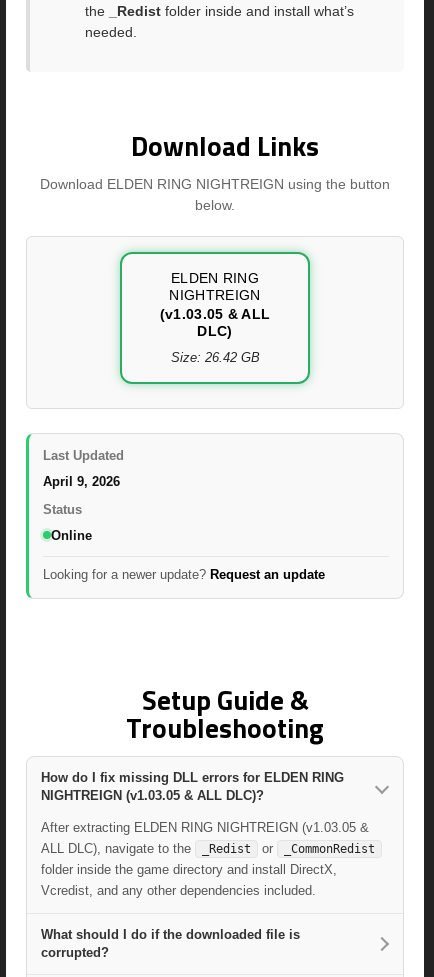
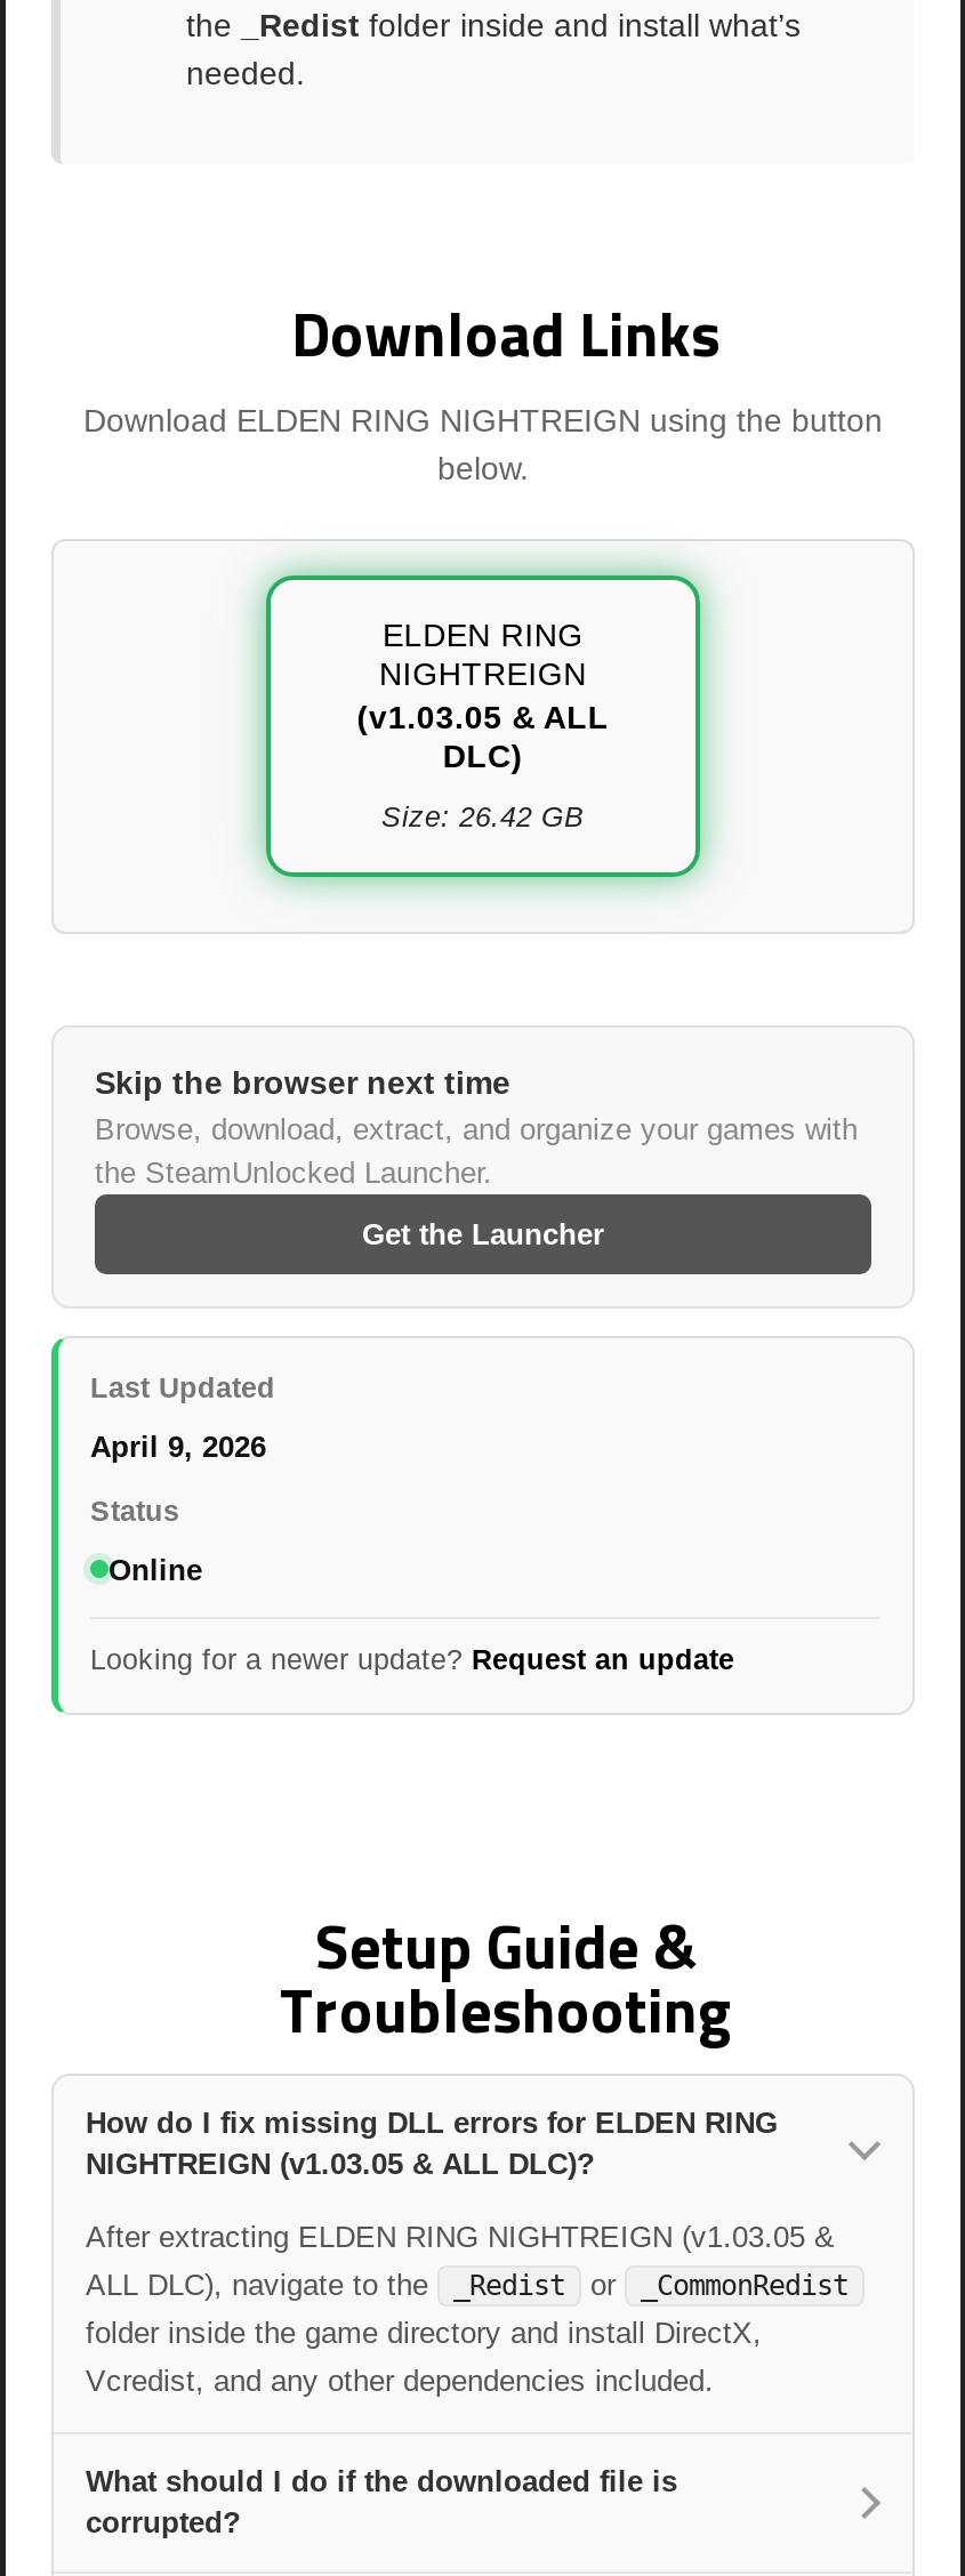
+ Skip the browser next time
+ Browse, download, extract, and organize your games with
+ the SteamUnlocked Launcher.
+ Get the Launcher
